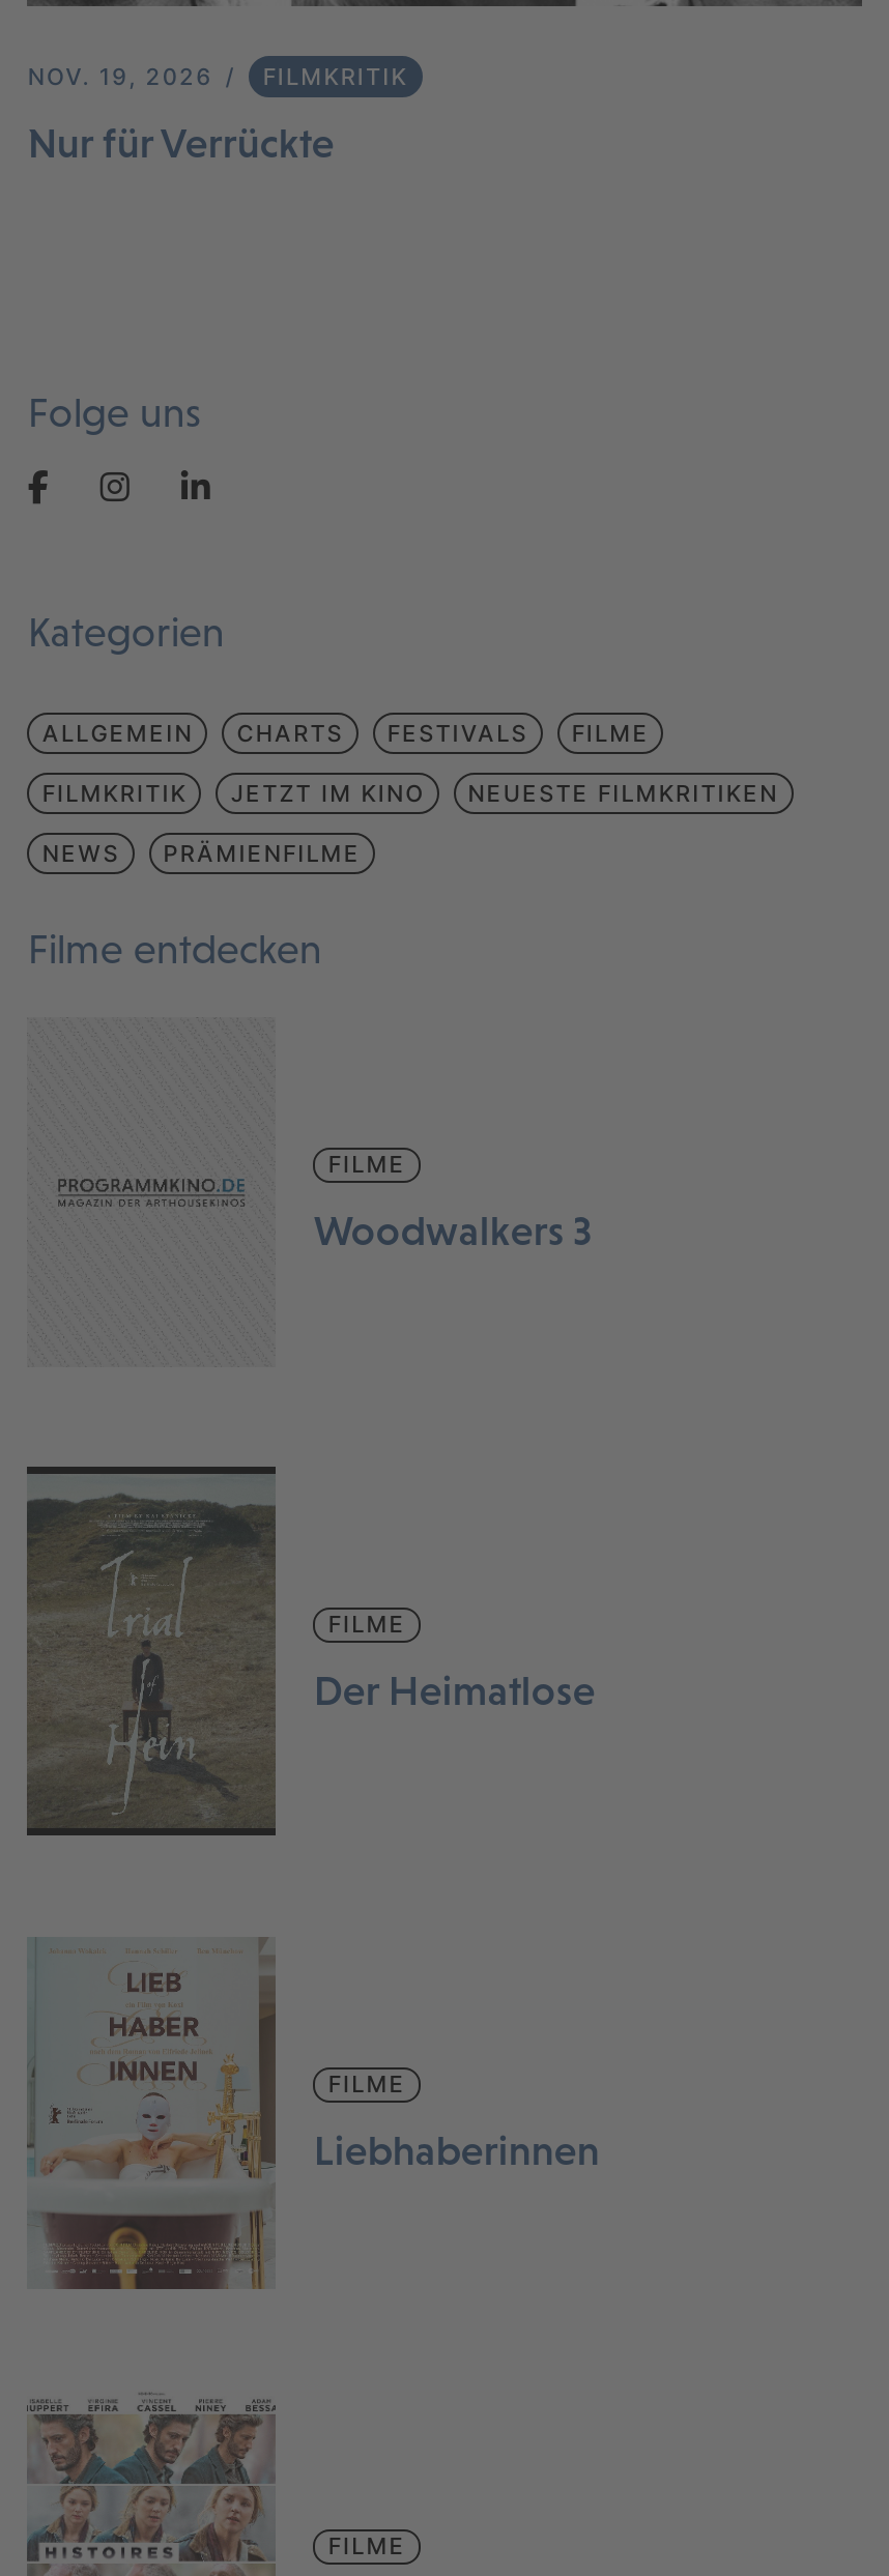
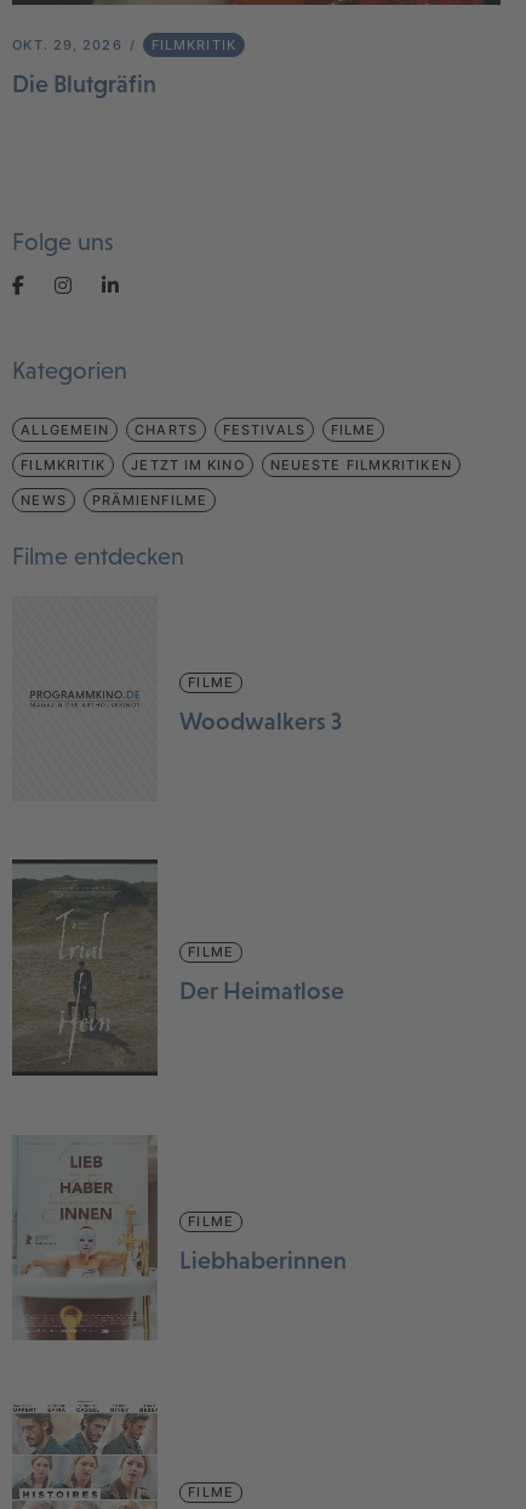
- NOV. 19, 2026 FILMKRITIK
+ OKT. 29, 2026 FILMKRITIK

- Nur für Verrückte
+ Die Blutgräfin
